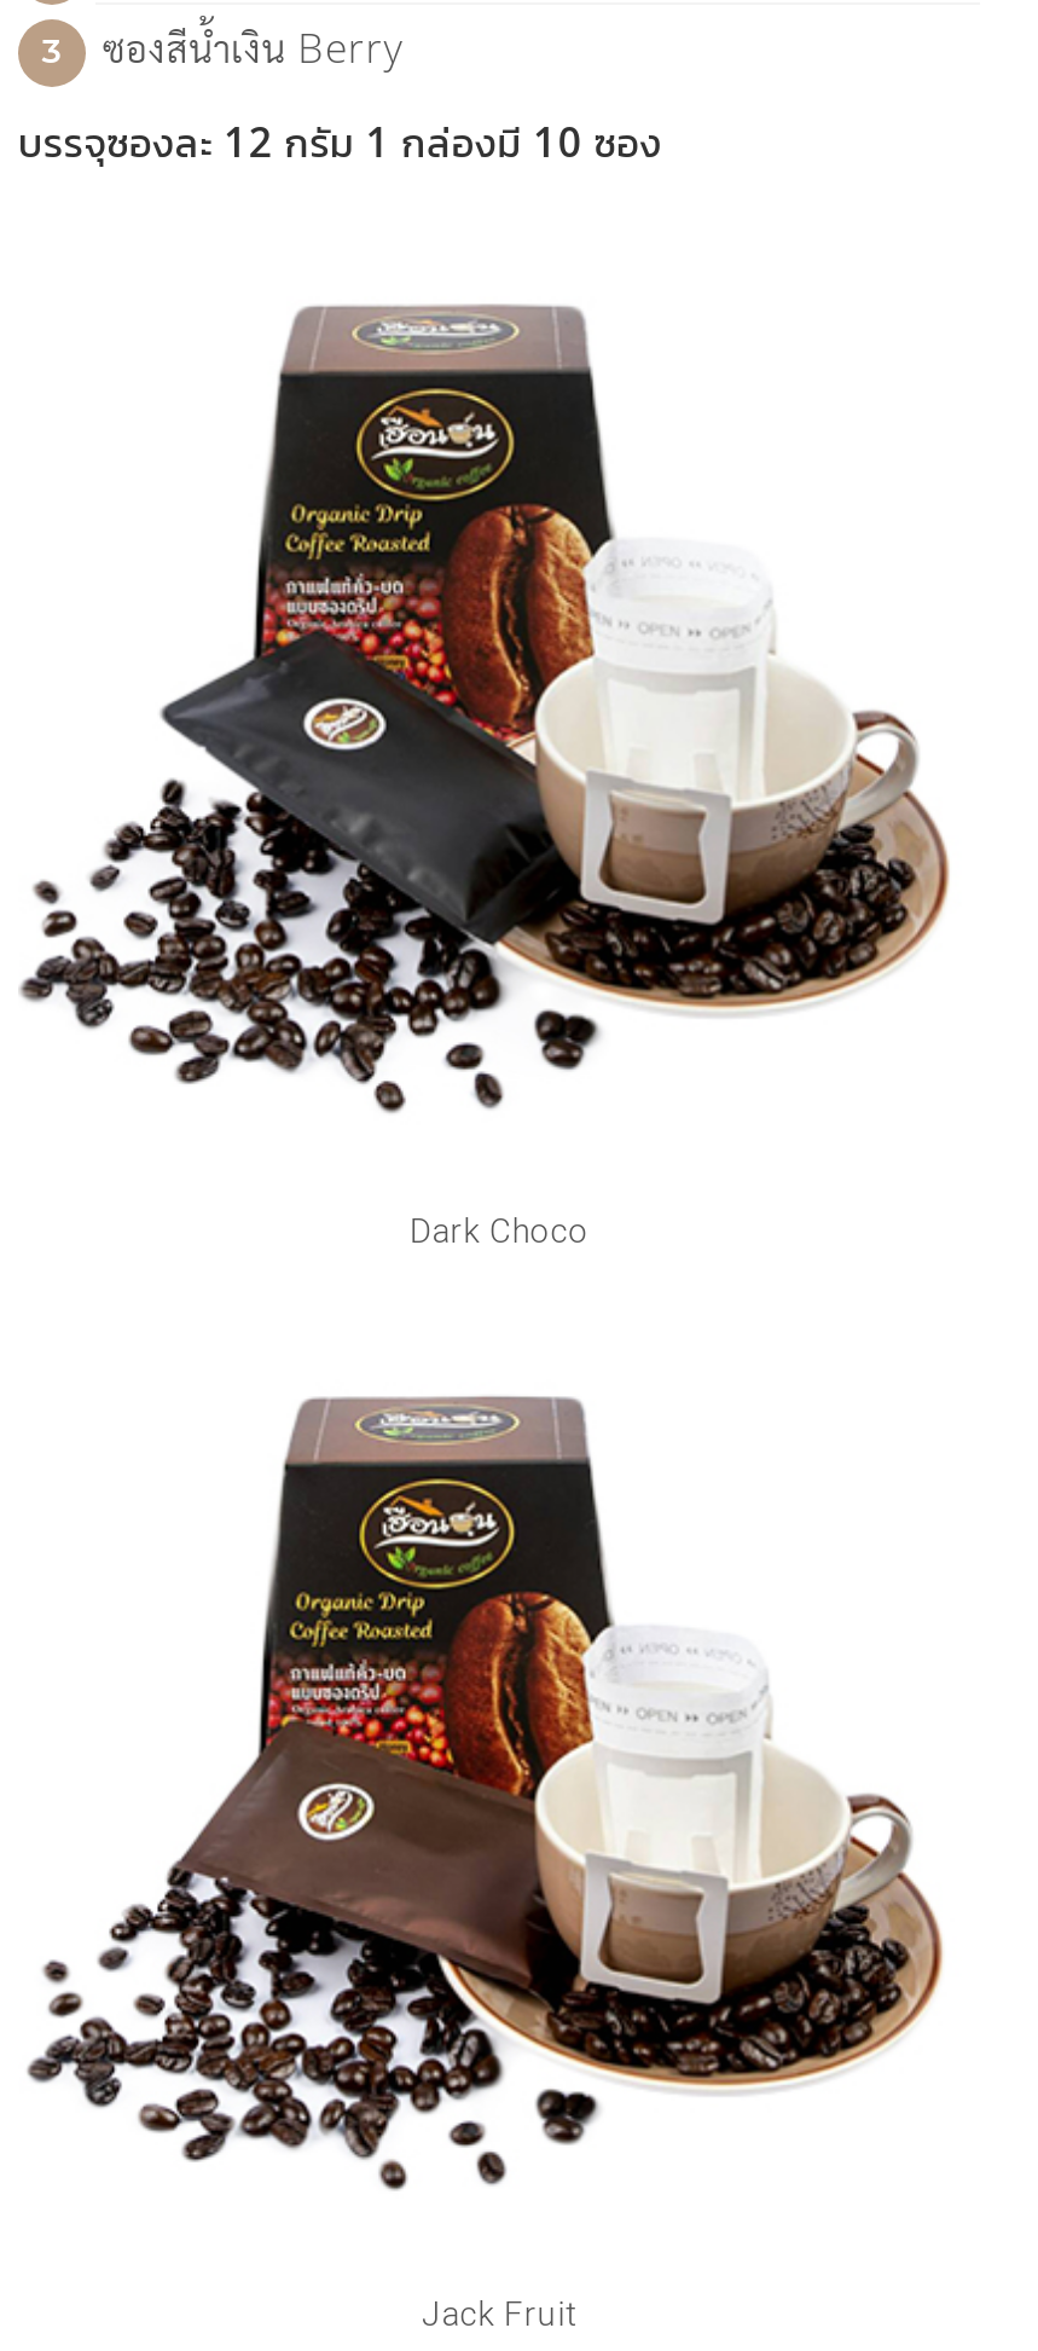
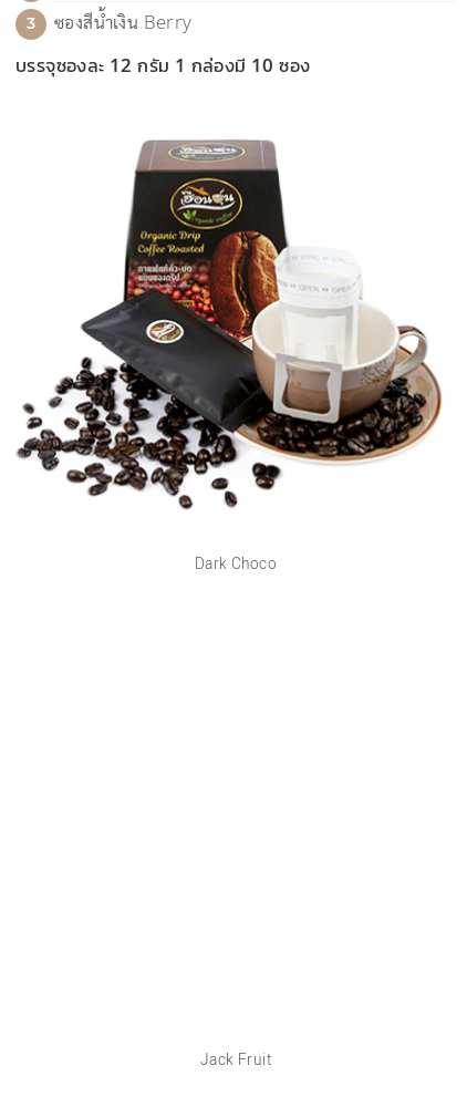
- [image]
